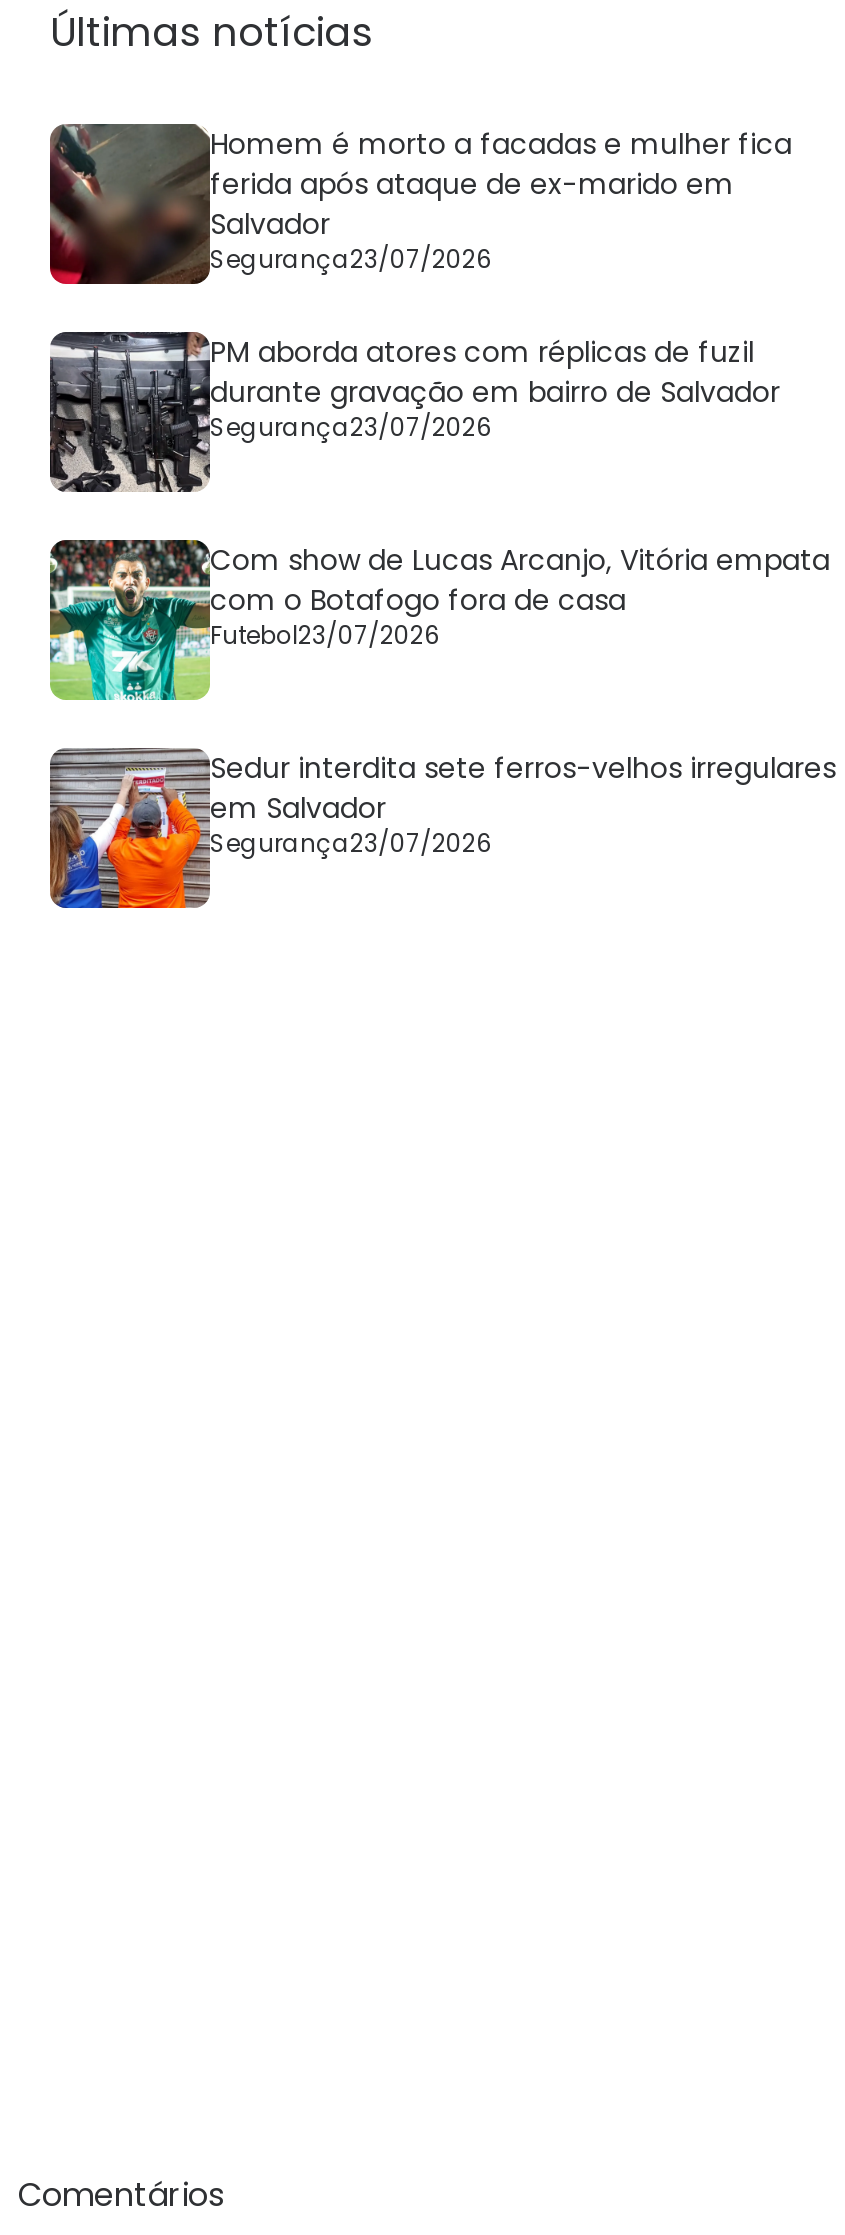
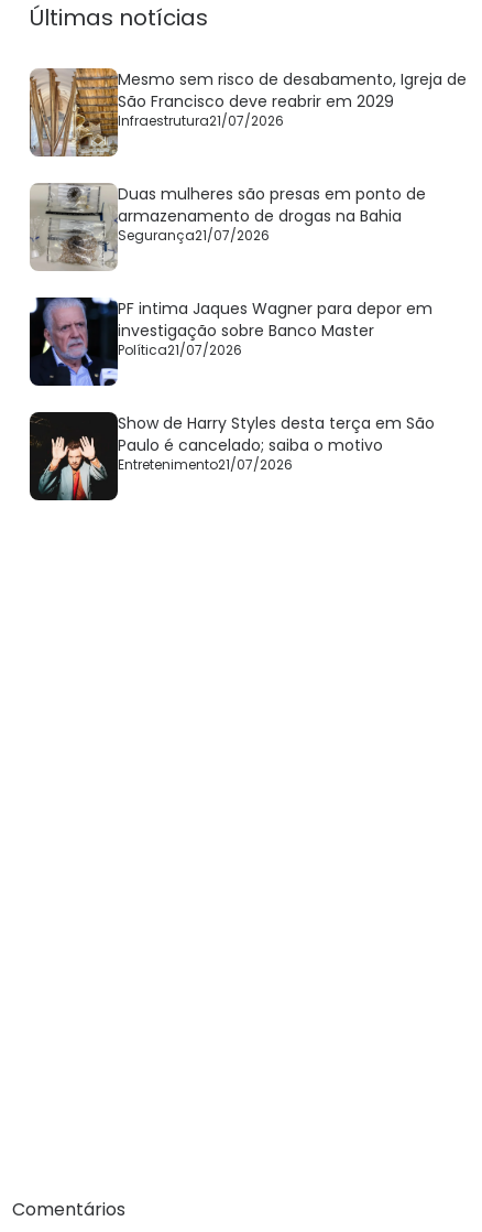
- [image]
- Homem é morto a facadas e mulher fica
- ferida após ataque de ex-marido em
- Salvador
- Segurança23/07/2026
+ [image]
+ Mesmo sem risco de desabamento, Igreja de
+ São Francisco deve reabrir em 2029
+ Infraestrutura21/07/2026

- [image]
- PM aborda atores com réplicas de fuzil
- durante gravação em bairro de Salvador
- Segurança23/07/2026
+ [image]
+ Duas mulheres são presas em ponto de
+ armazenamento de drogas na Bahia
+ Segurança21/07/2026

- [image]
- Com show de Lucas Arcanjo, Vitória empata
- com o Botafogo fora de casa
- Futebol23/07/2026
+ [image]
+ PF intima Jaques Wagner para depor em
+ investigação sobre Banco Master
+ Política21/07/2026

- [image]
- Sedur interdita sete ferros-velhos irregulares
- em Salvador
- Segurança23/07/2026
+ [image]
+ Show de Harry Styles desta terça em São
+ Paulo é cancelado; saiba o motivo
+ Entretenimento21/07/2026
